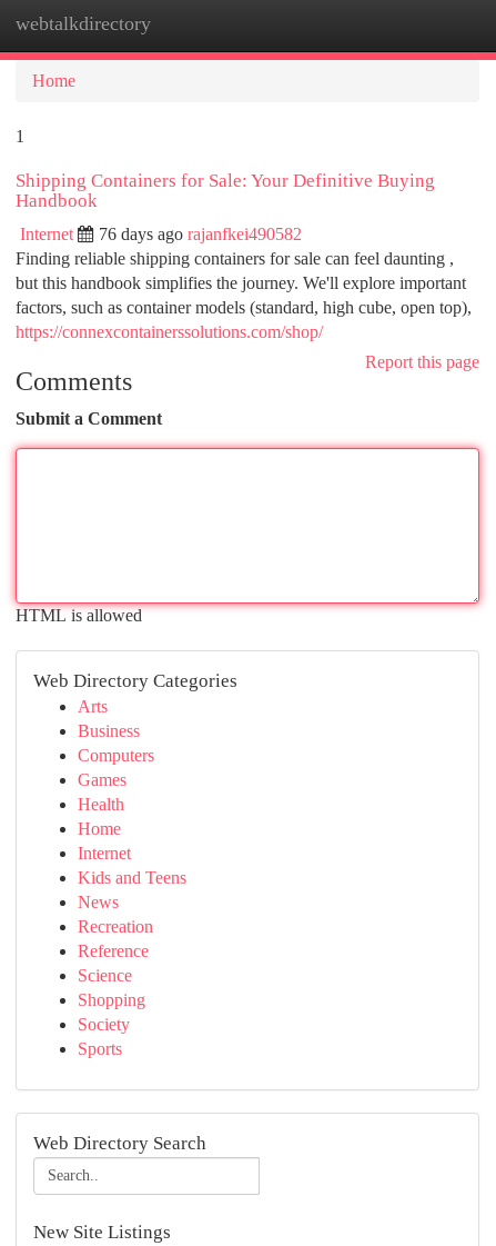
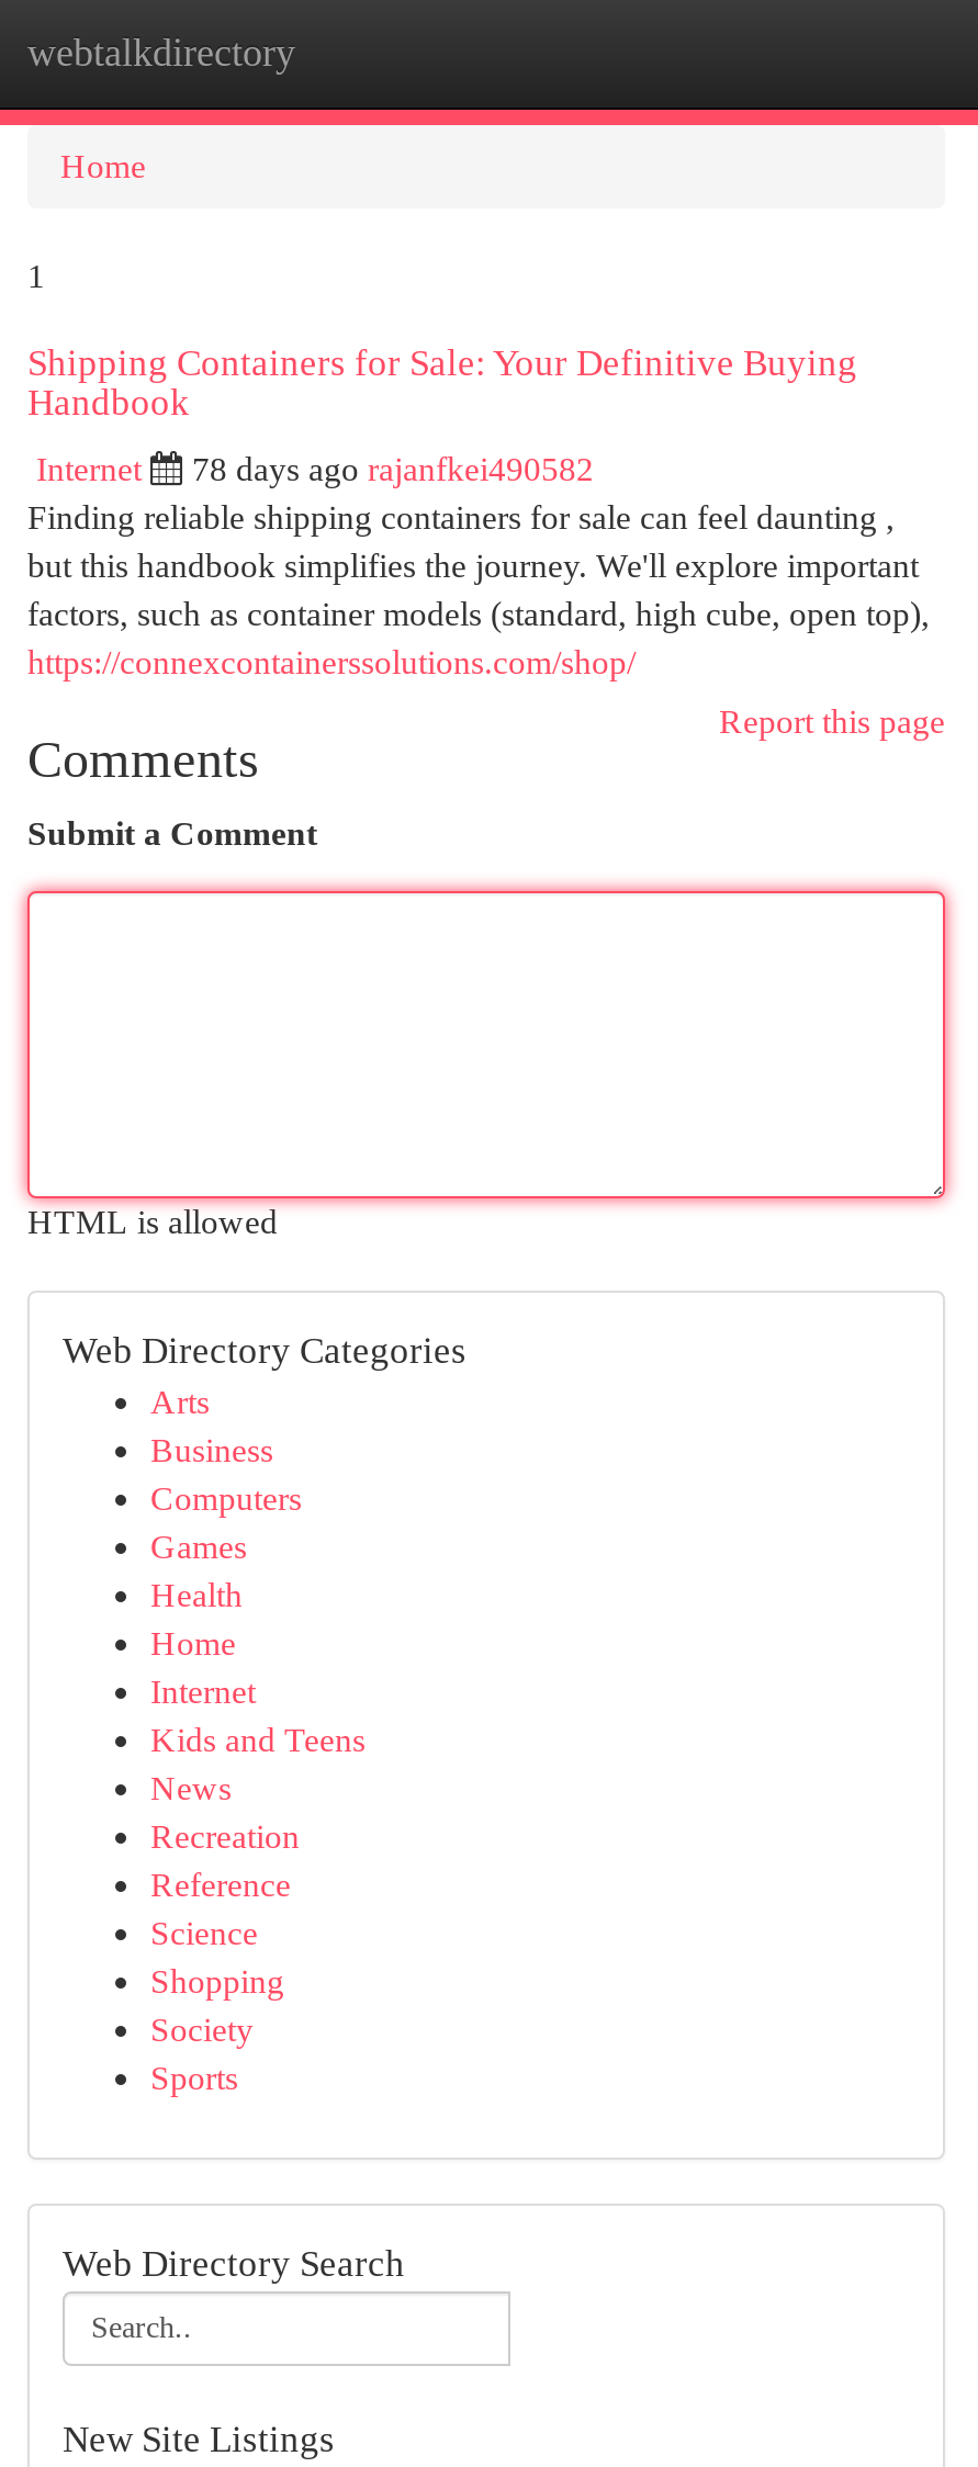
- 76 days ago rajanfkei490582
+ 78 days ago rajanfkei490582
